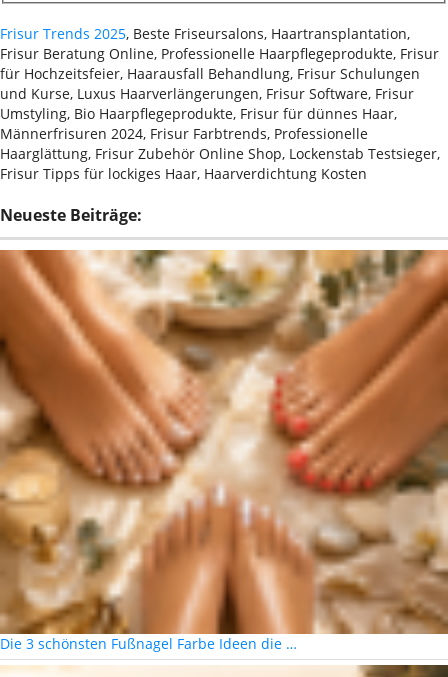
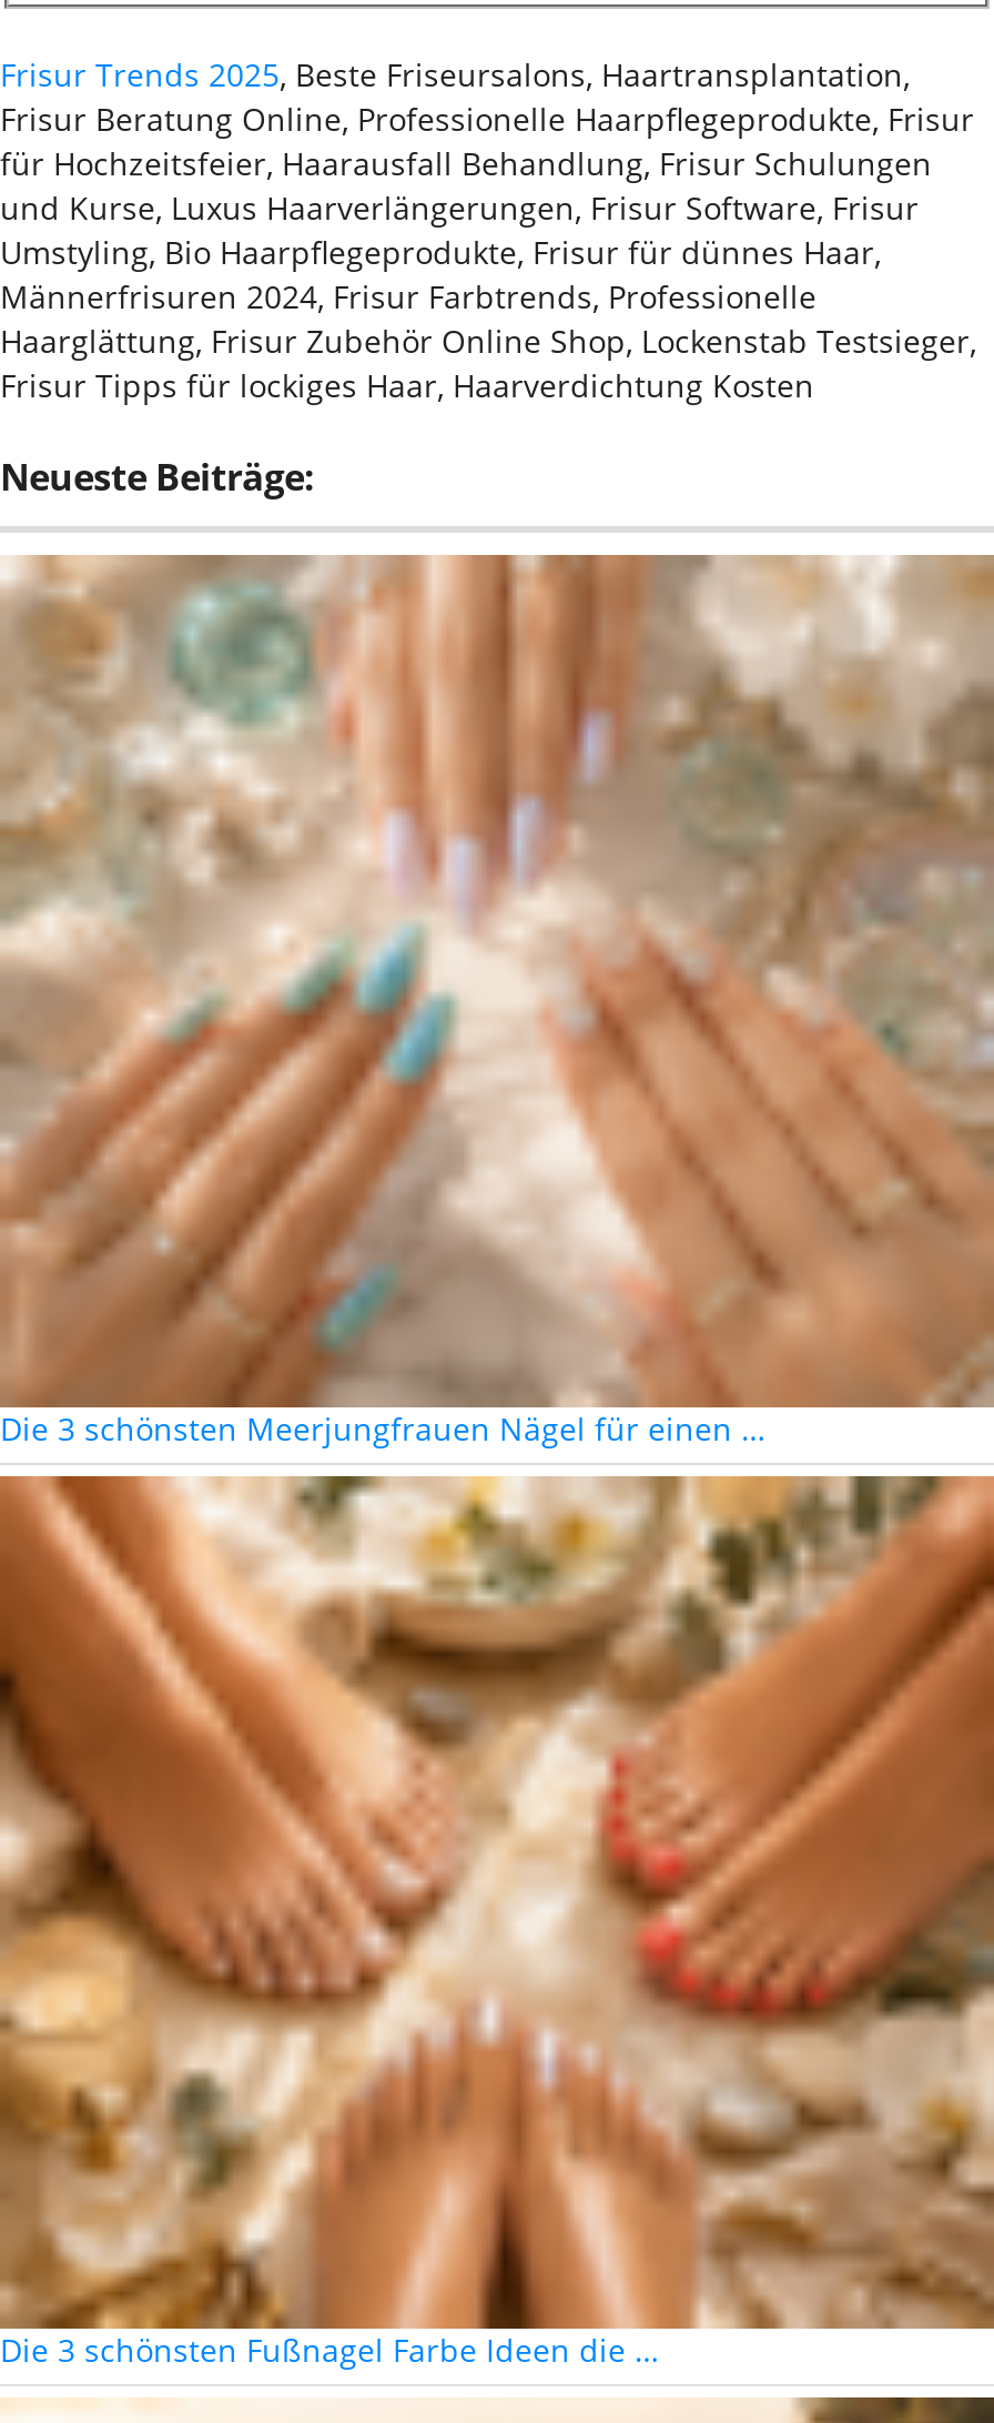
+ [image]
+ Die 3 schönsten Meerjungfrauen Nägel für einen …
